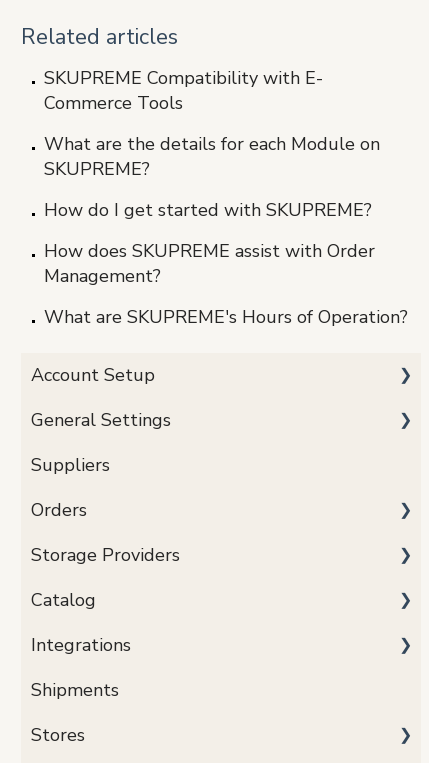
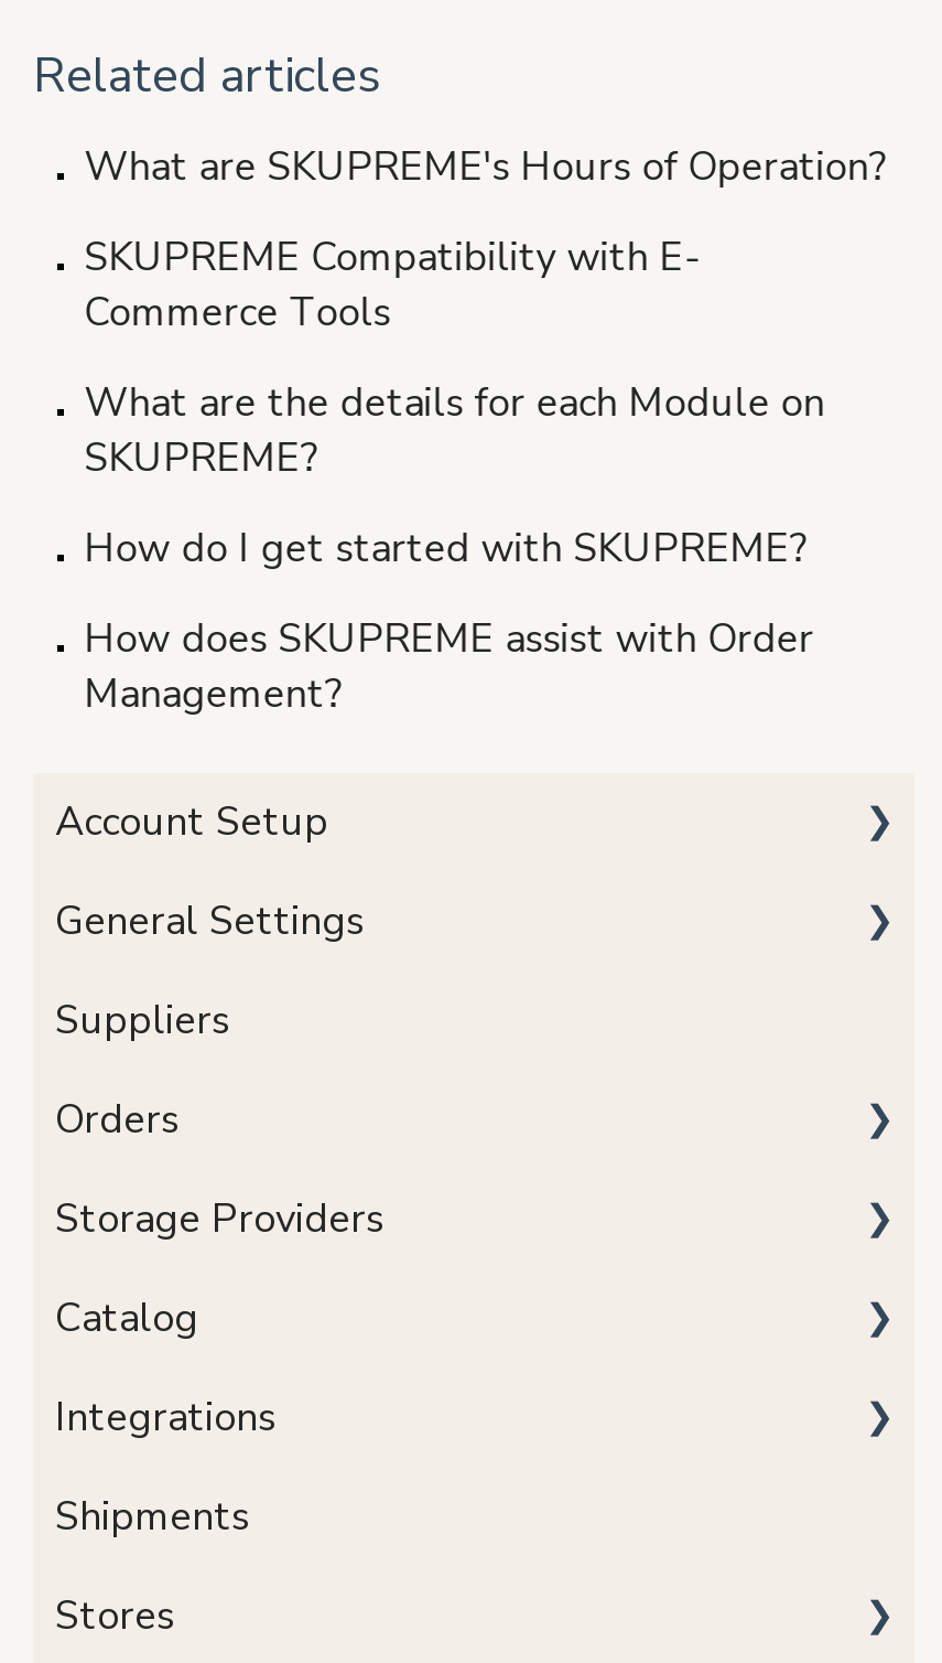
moved down: SKUPREME Compatibility with E- | Commerce Tools | What are the details for each Module on | SKUPREME? | How do I get started with SKUPREME? | How does SKUPREME assist with Order | Management?

moved up: What are SKUPREME's Hours of Operation?
